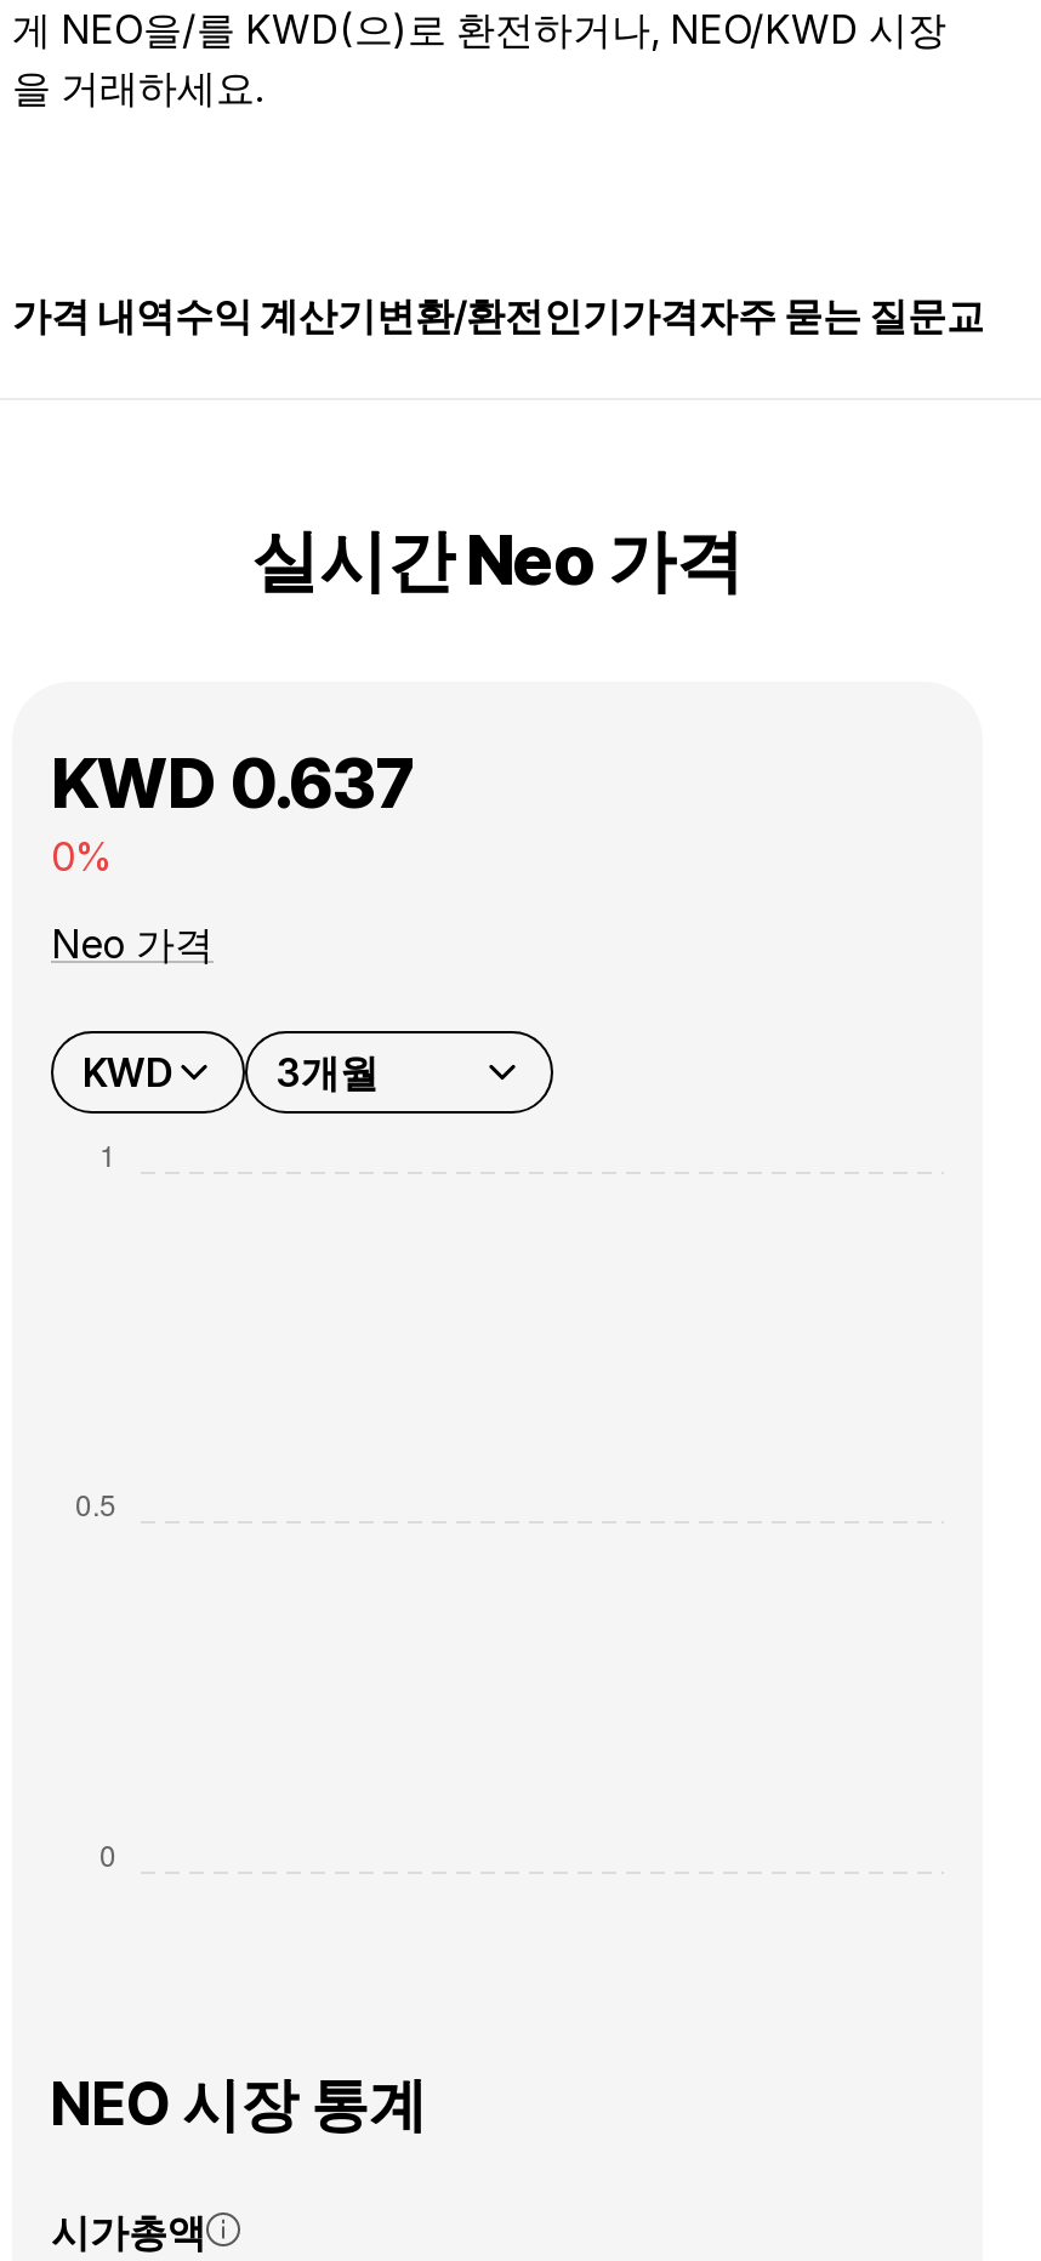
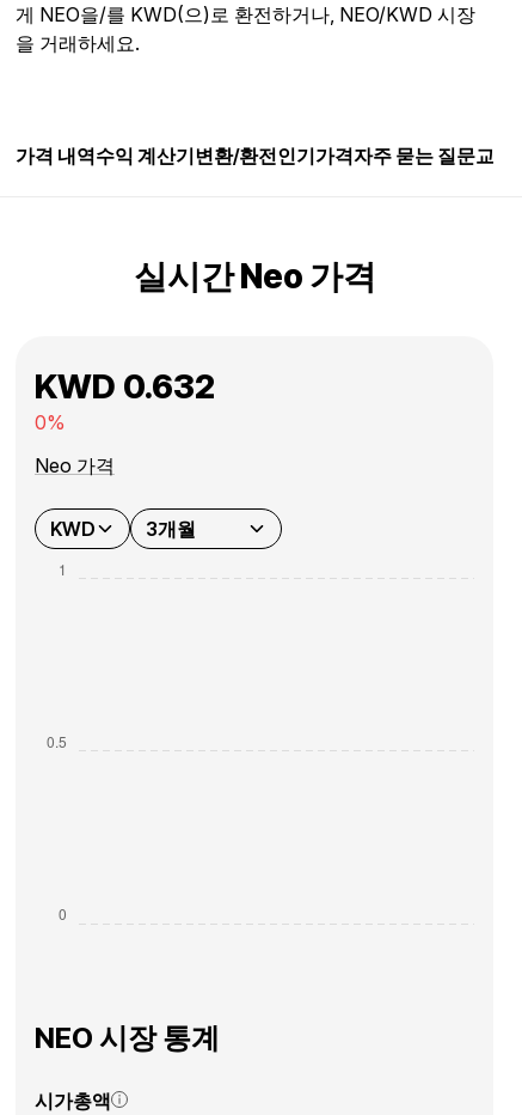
- KWD 0.637
+ KWD 0.632
